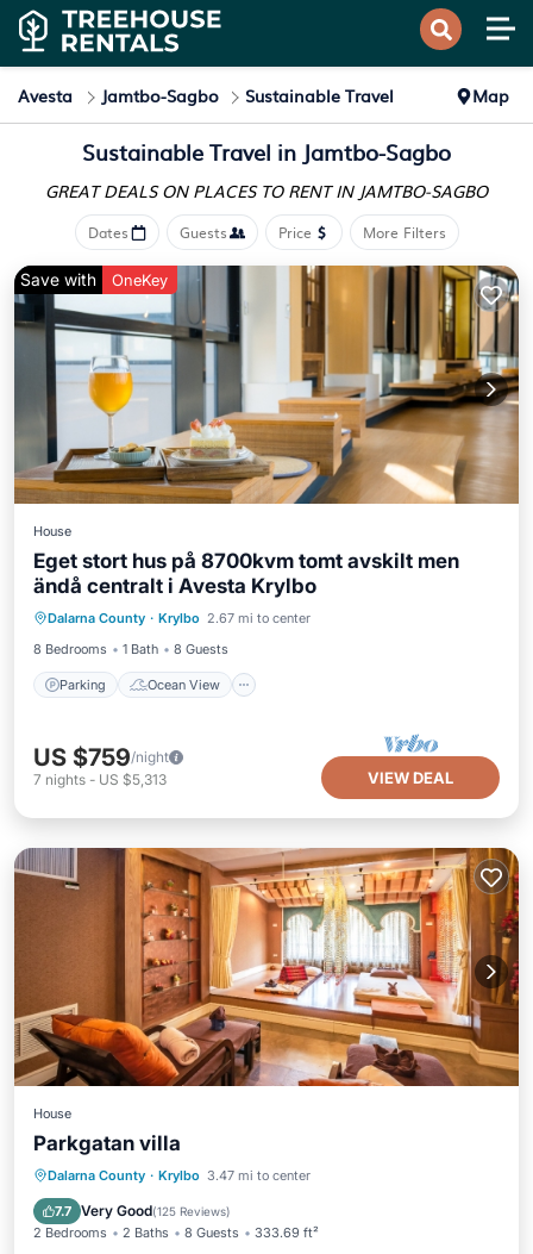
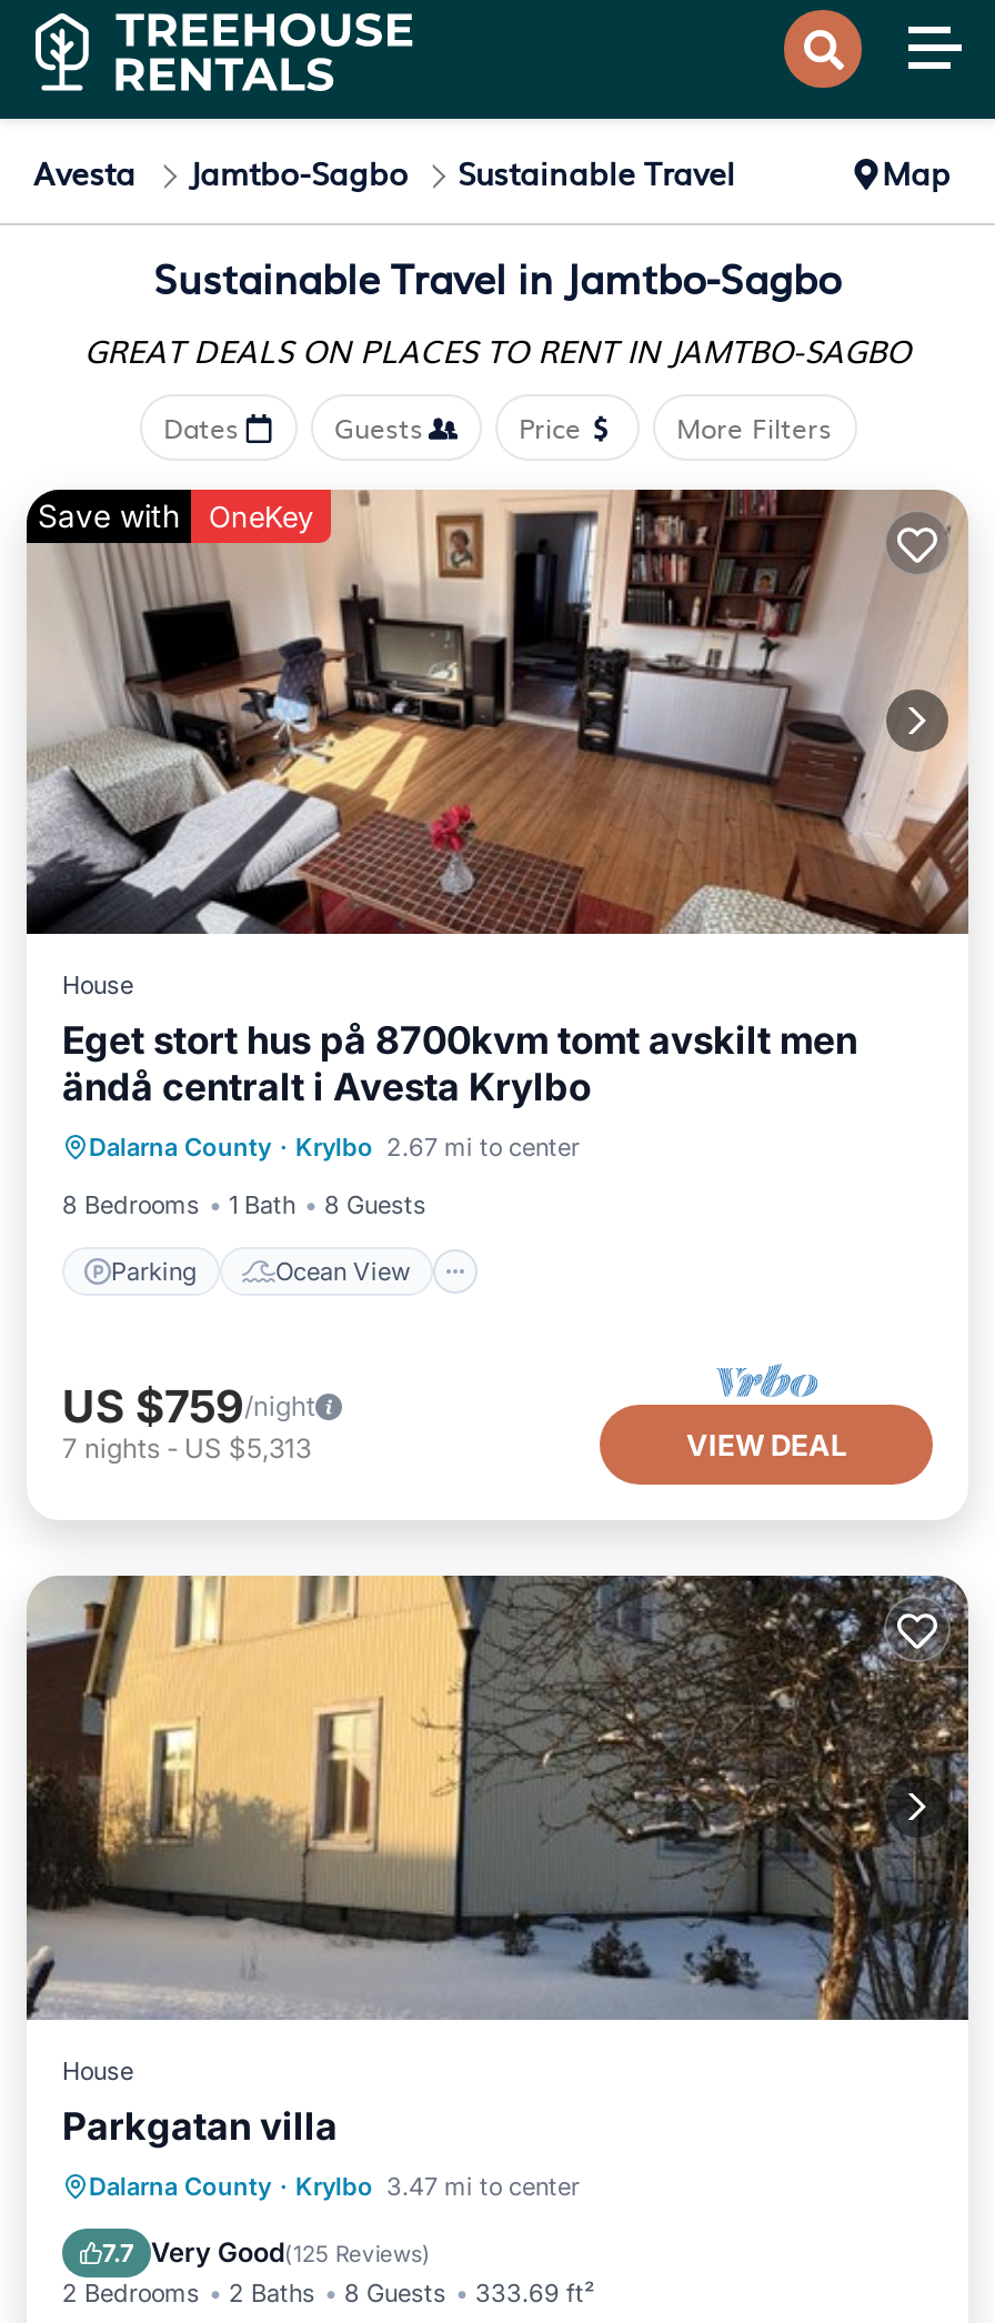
- [image]
+ [image]

- [image]
+ [image]
